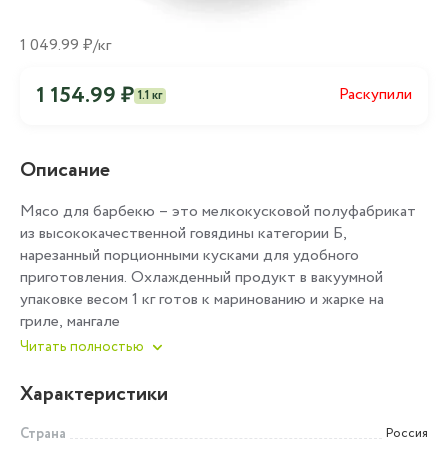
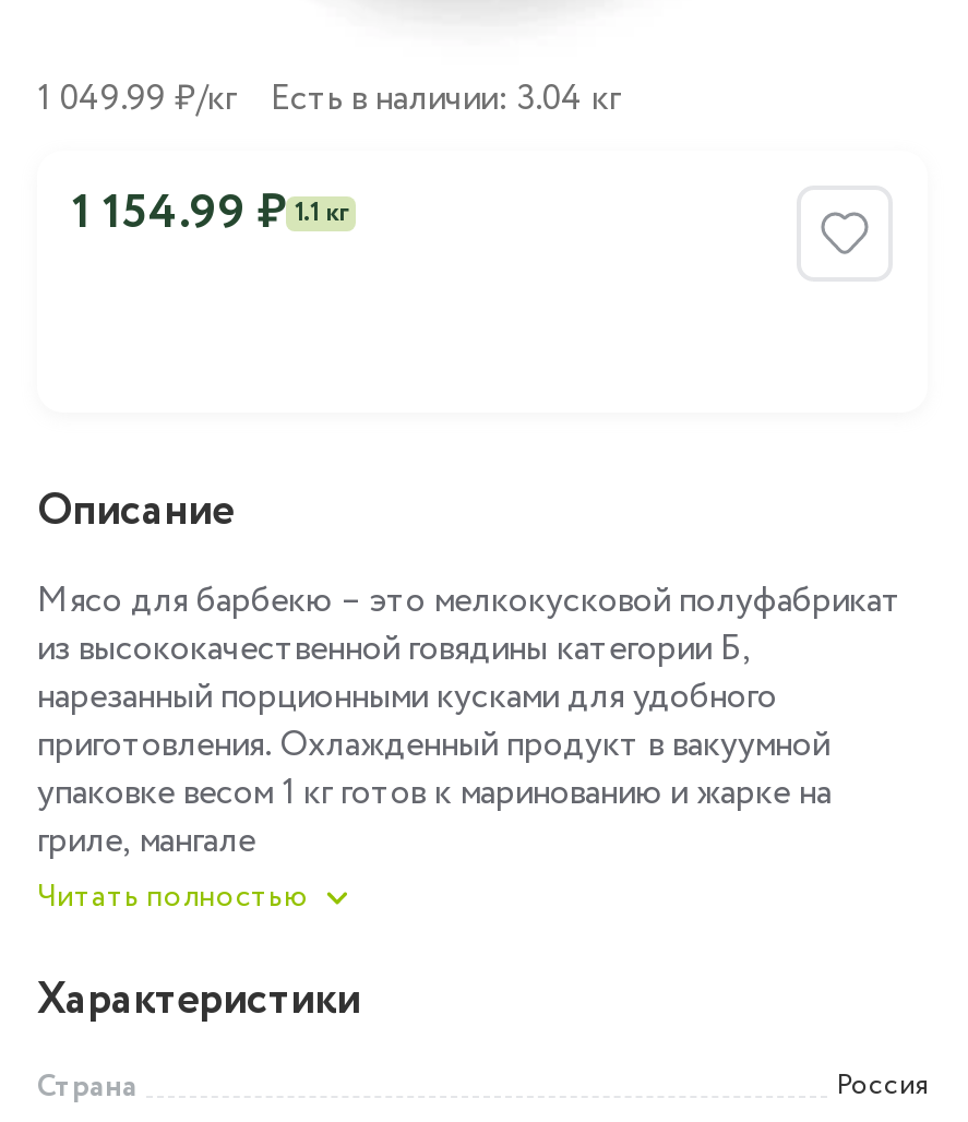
+ Есть в наличии: 3.04 кг

- Раскупили
